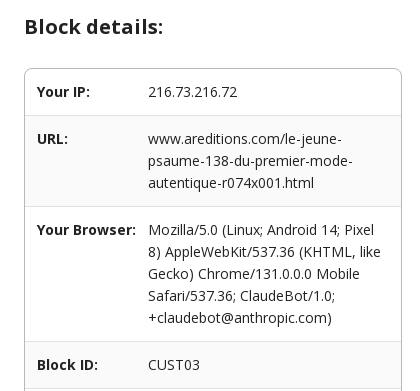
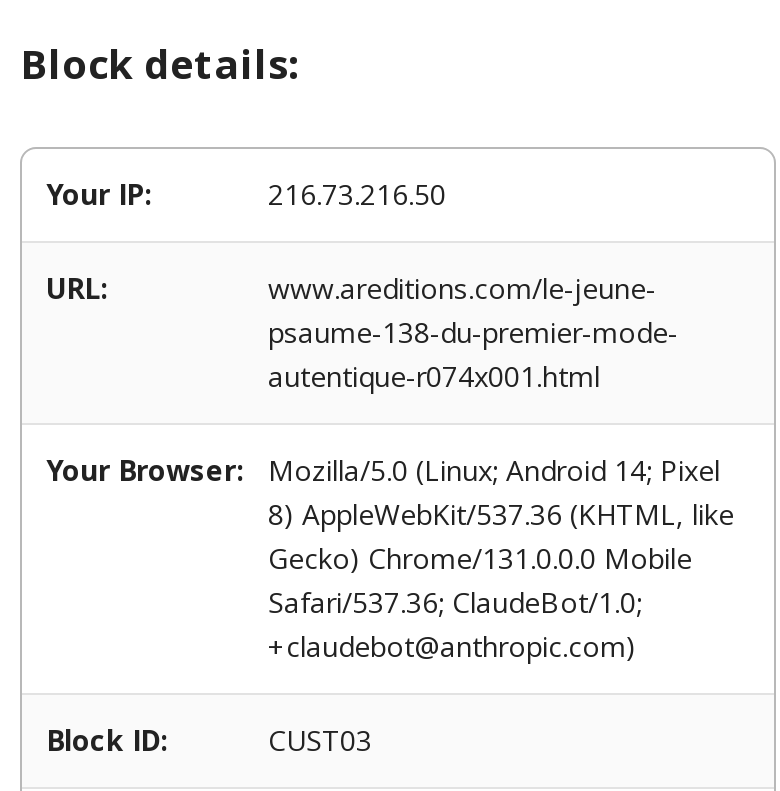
- 216.73.216.72
+ 216.73.216.50
